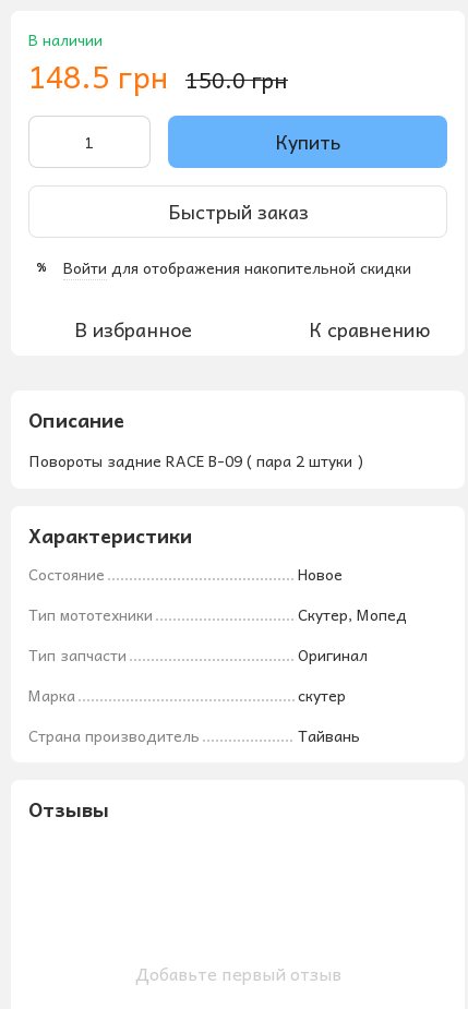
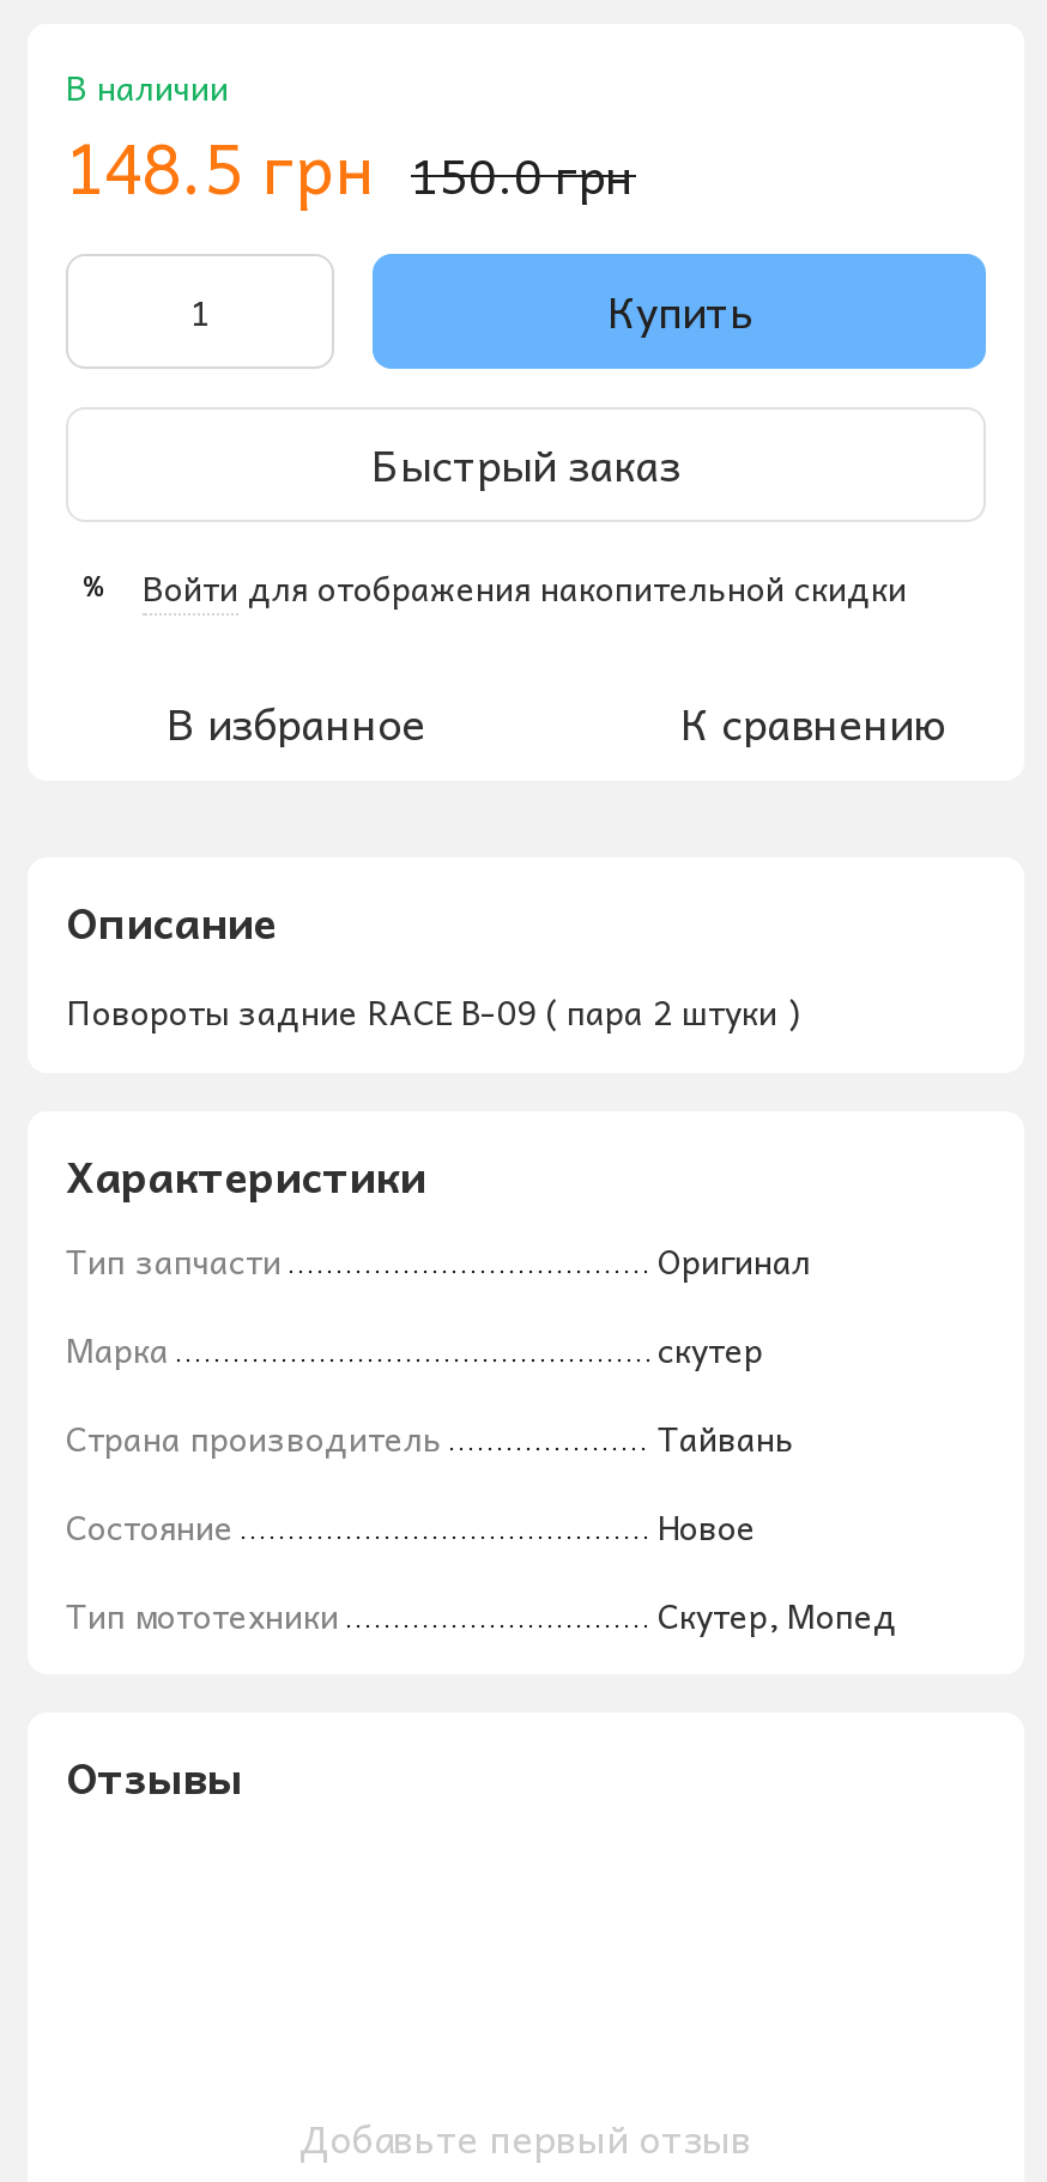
moved down: Состояние | Новое | Тип мототехники | Скутер, Мопед

moved up: Тип запчасти | Оригинал | Марка | скутер | Страна производитель | Тайвань
